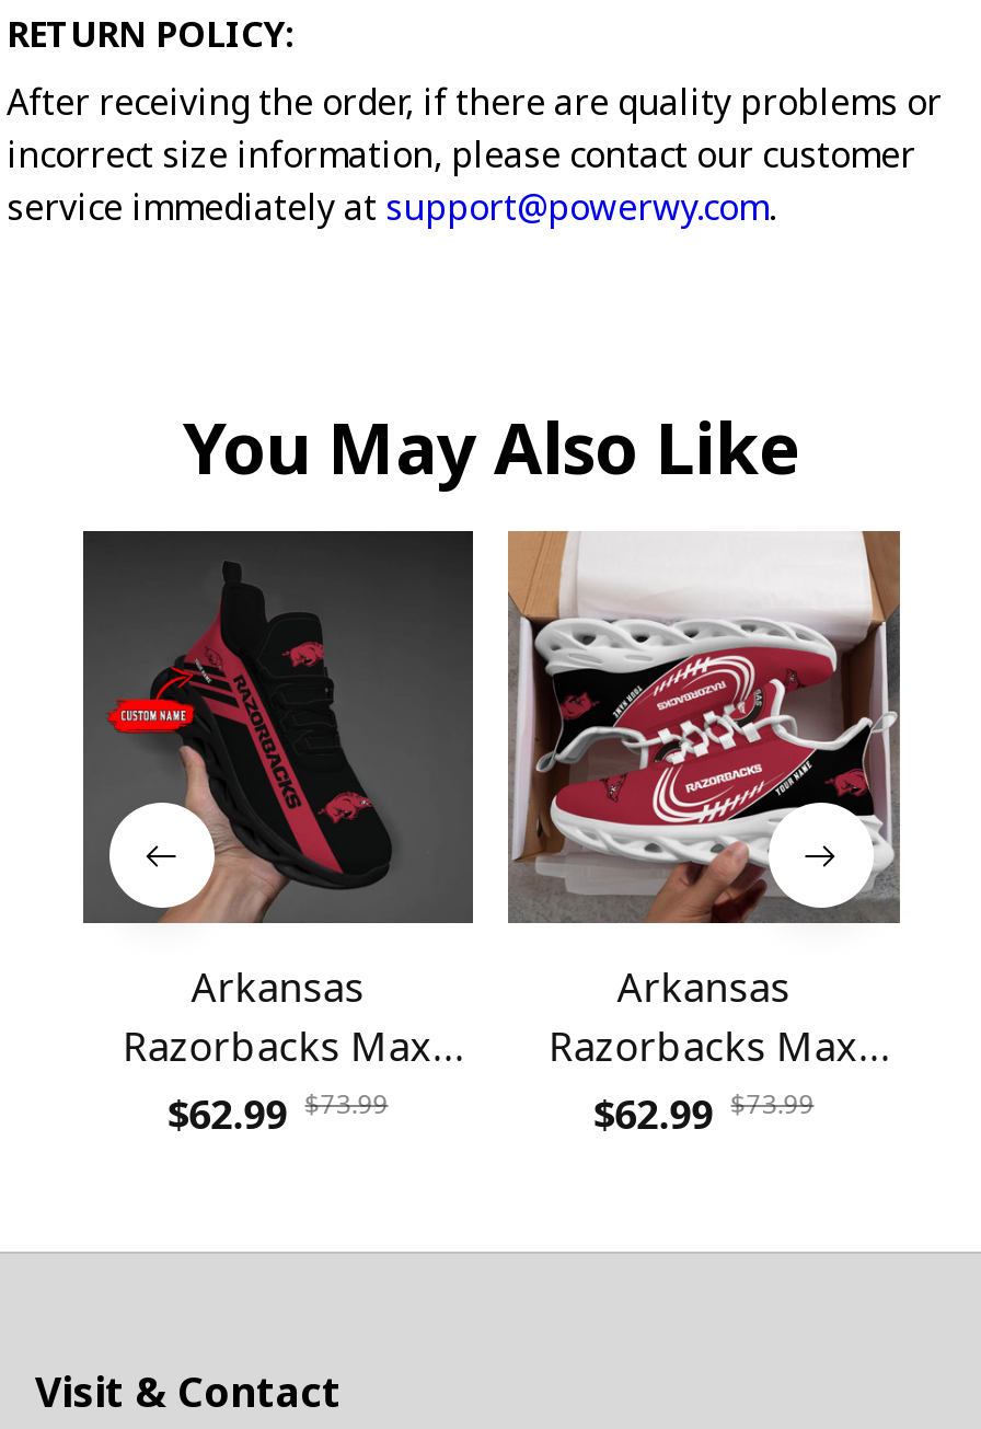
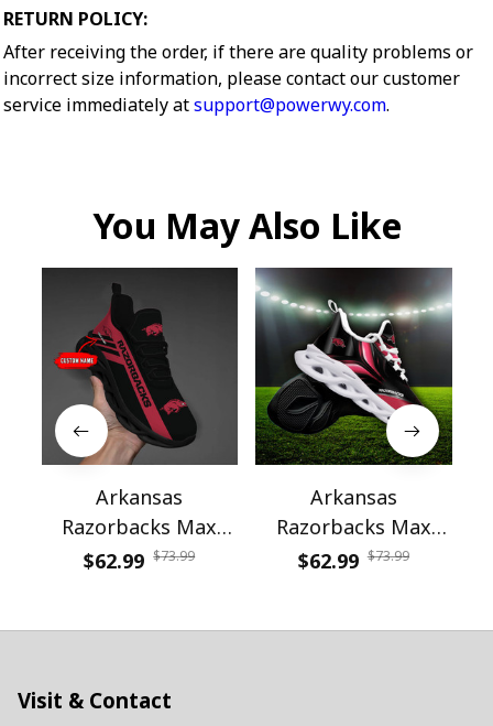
- [image]
+ [image]
